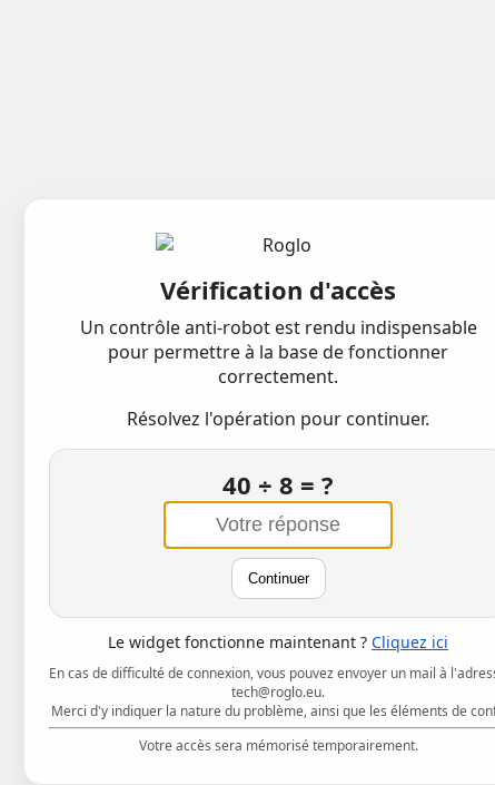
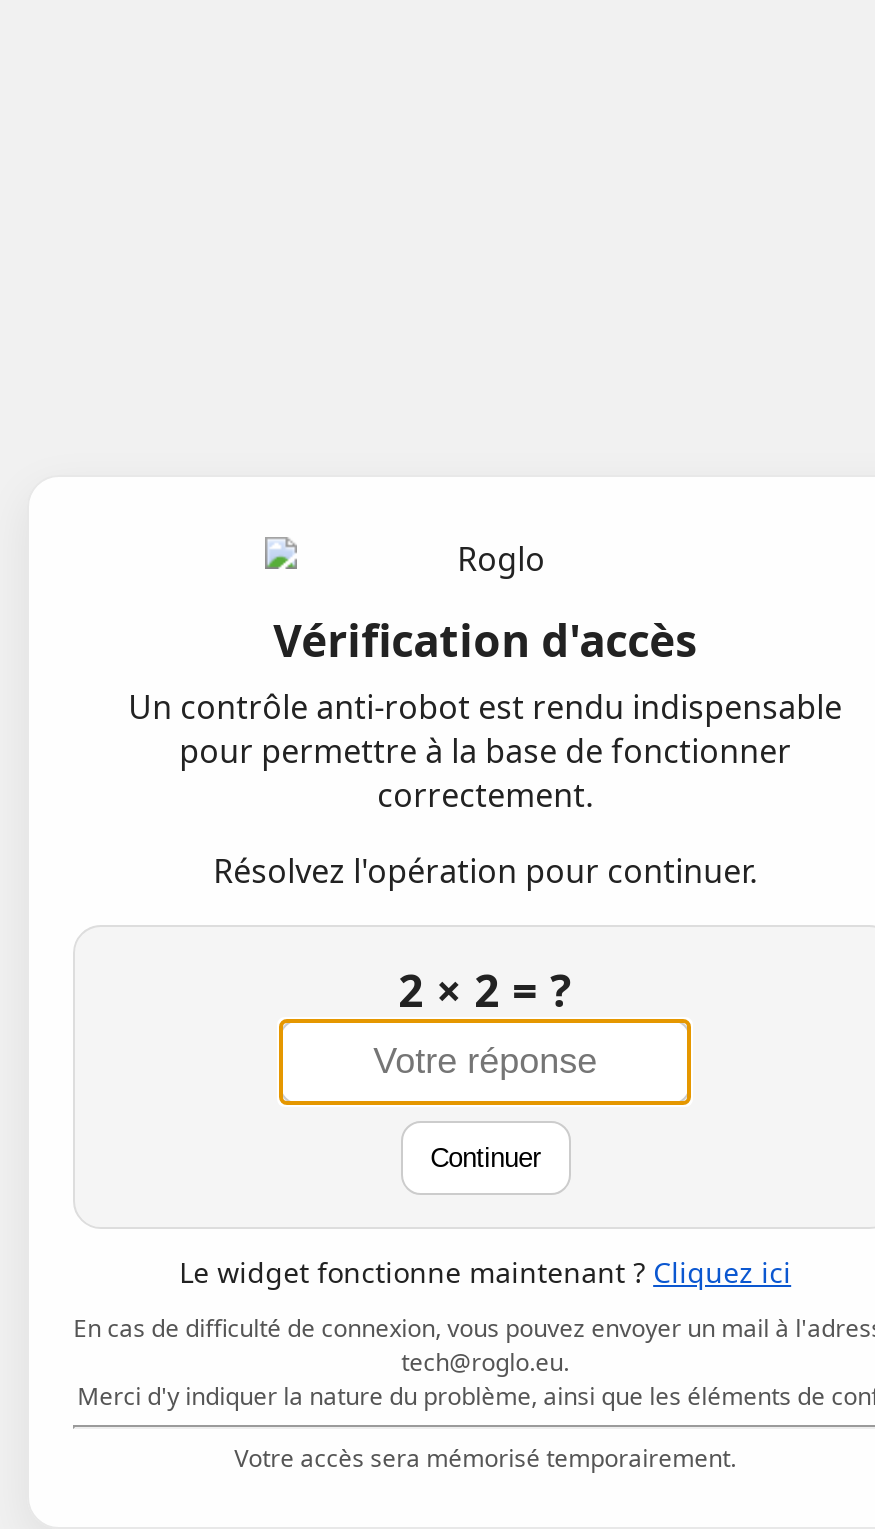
- 40 ÷ 8 = ?
+ 2 × 2 = ?
